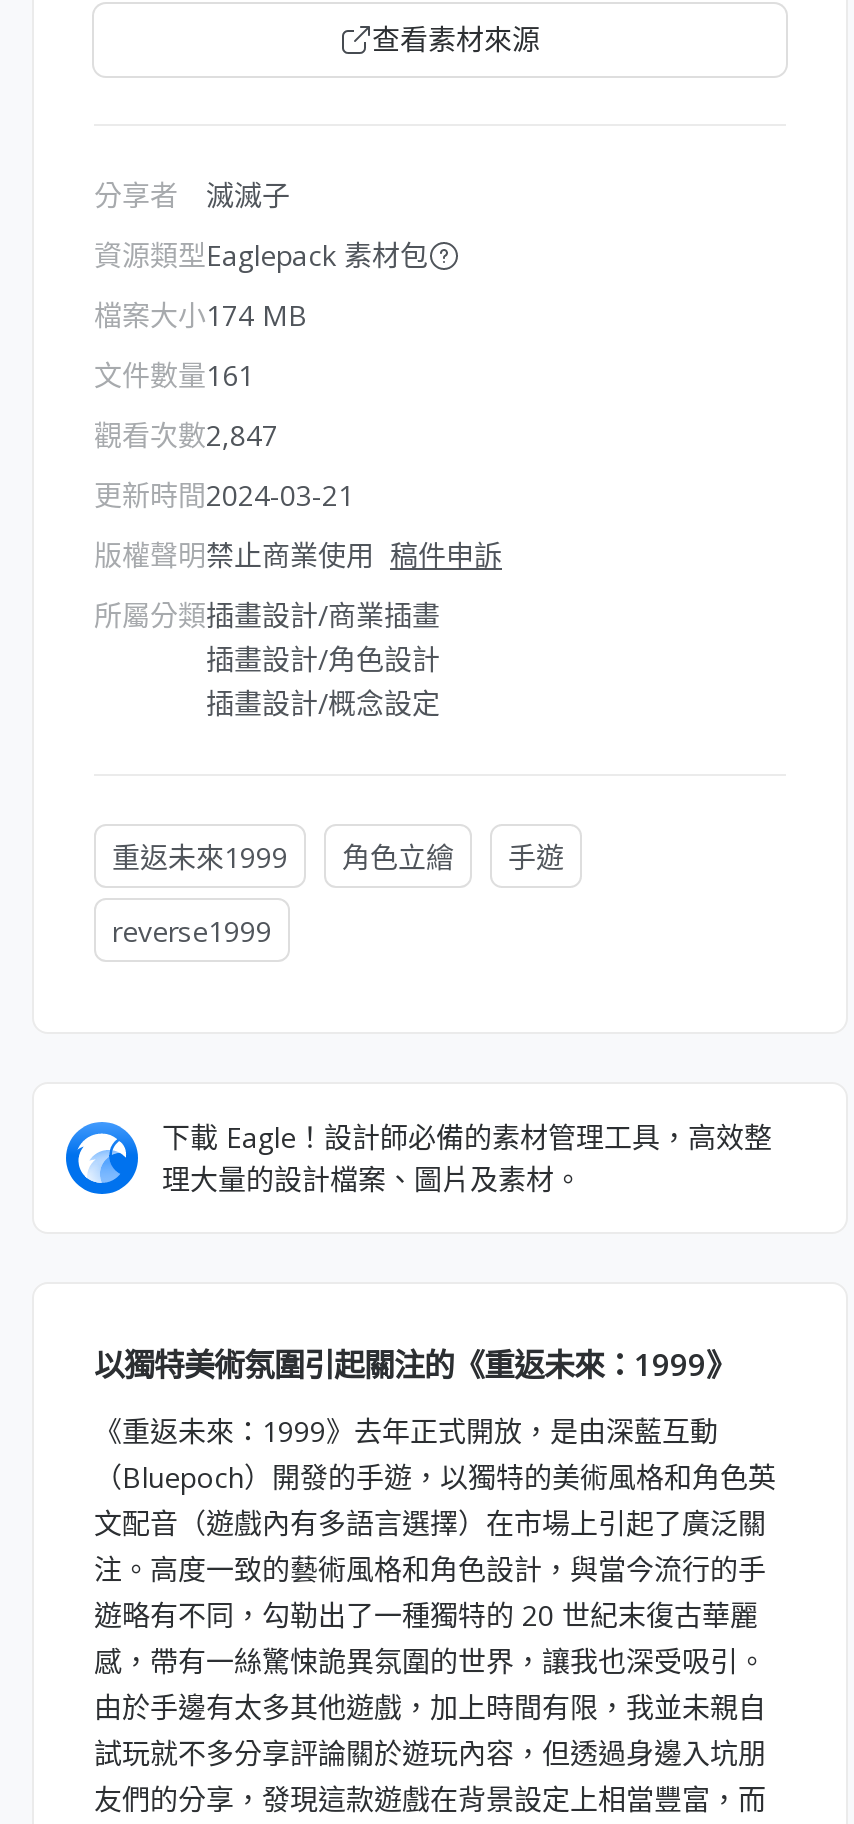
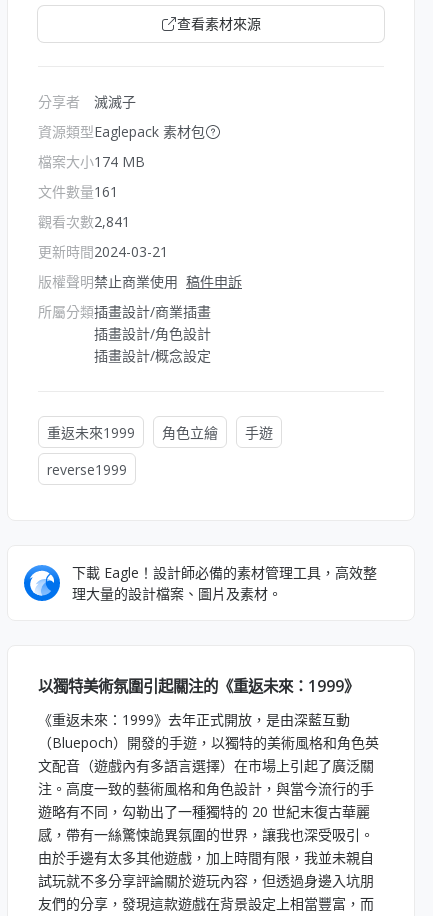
- 觀看次數 2,847
+ 觀看次數 2,841
